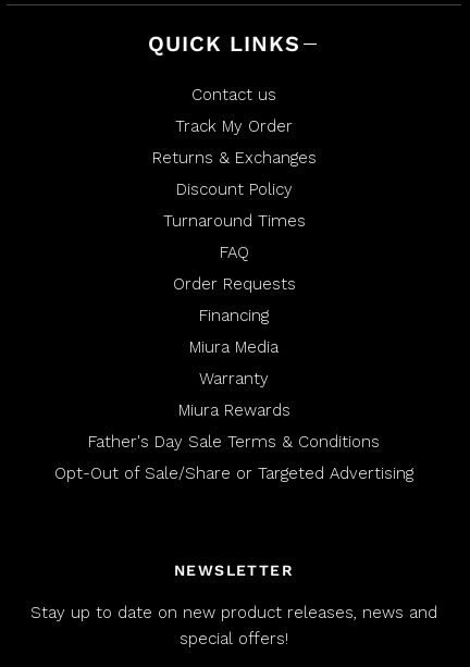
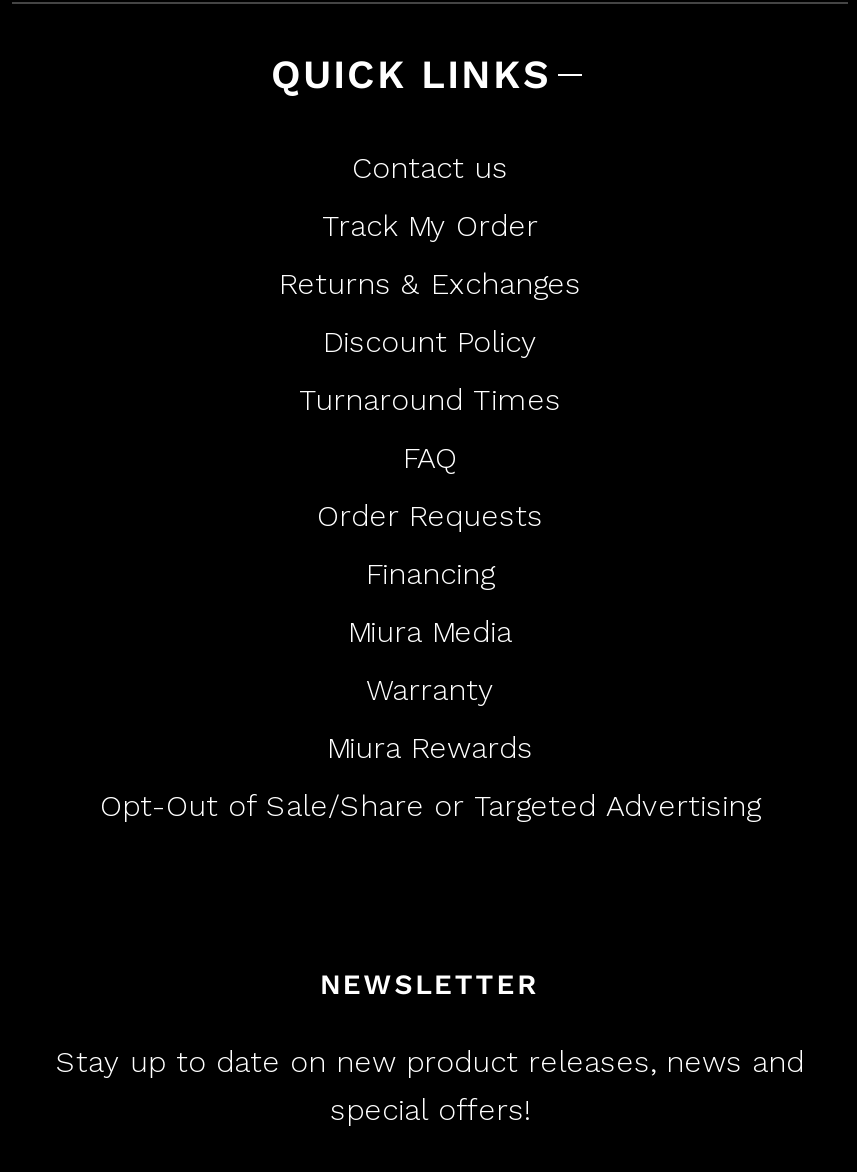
- Father's Day Sale Terms & Conditions
